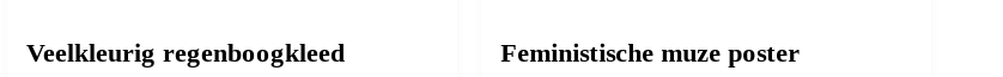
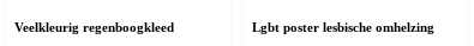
- Feministische muze poster
+ Lgbt poster lesbische omhelzing
